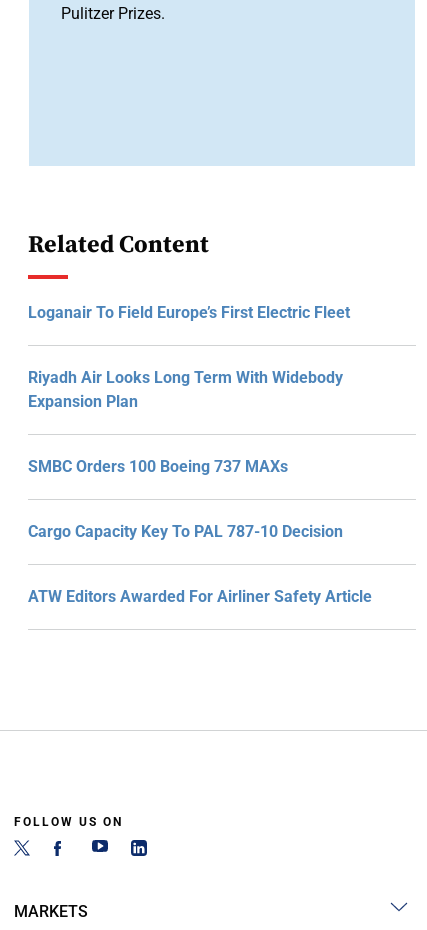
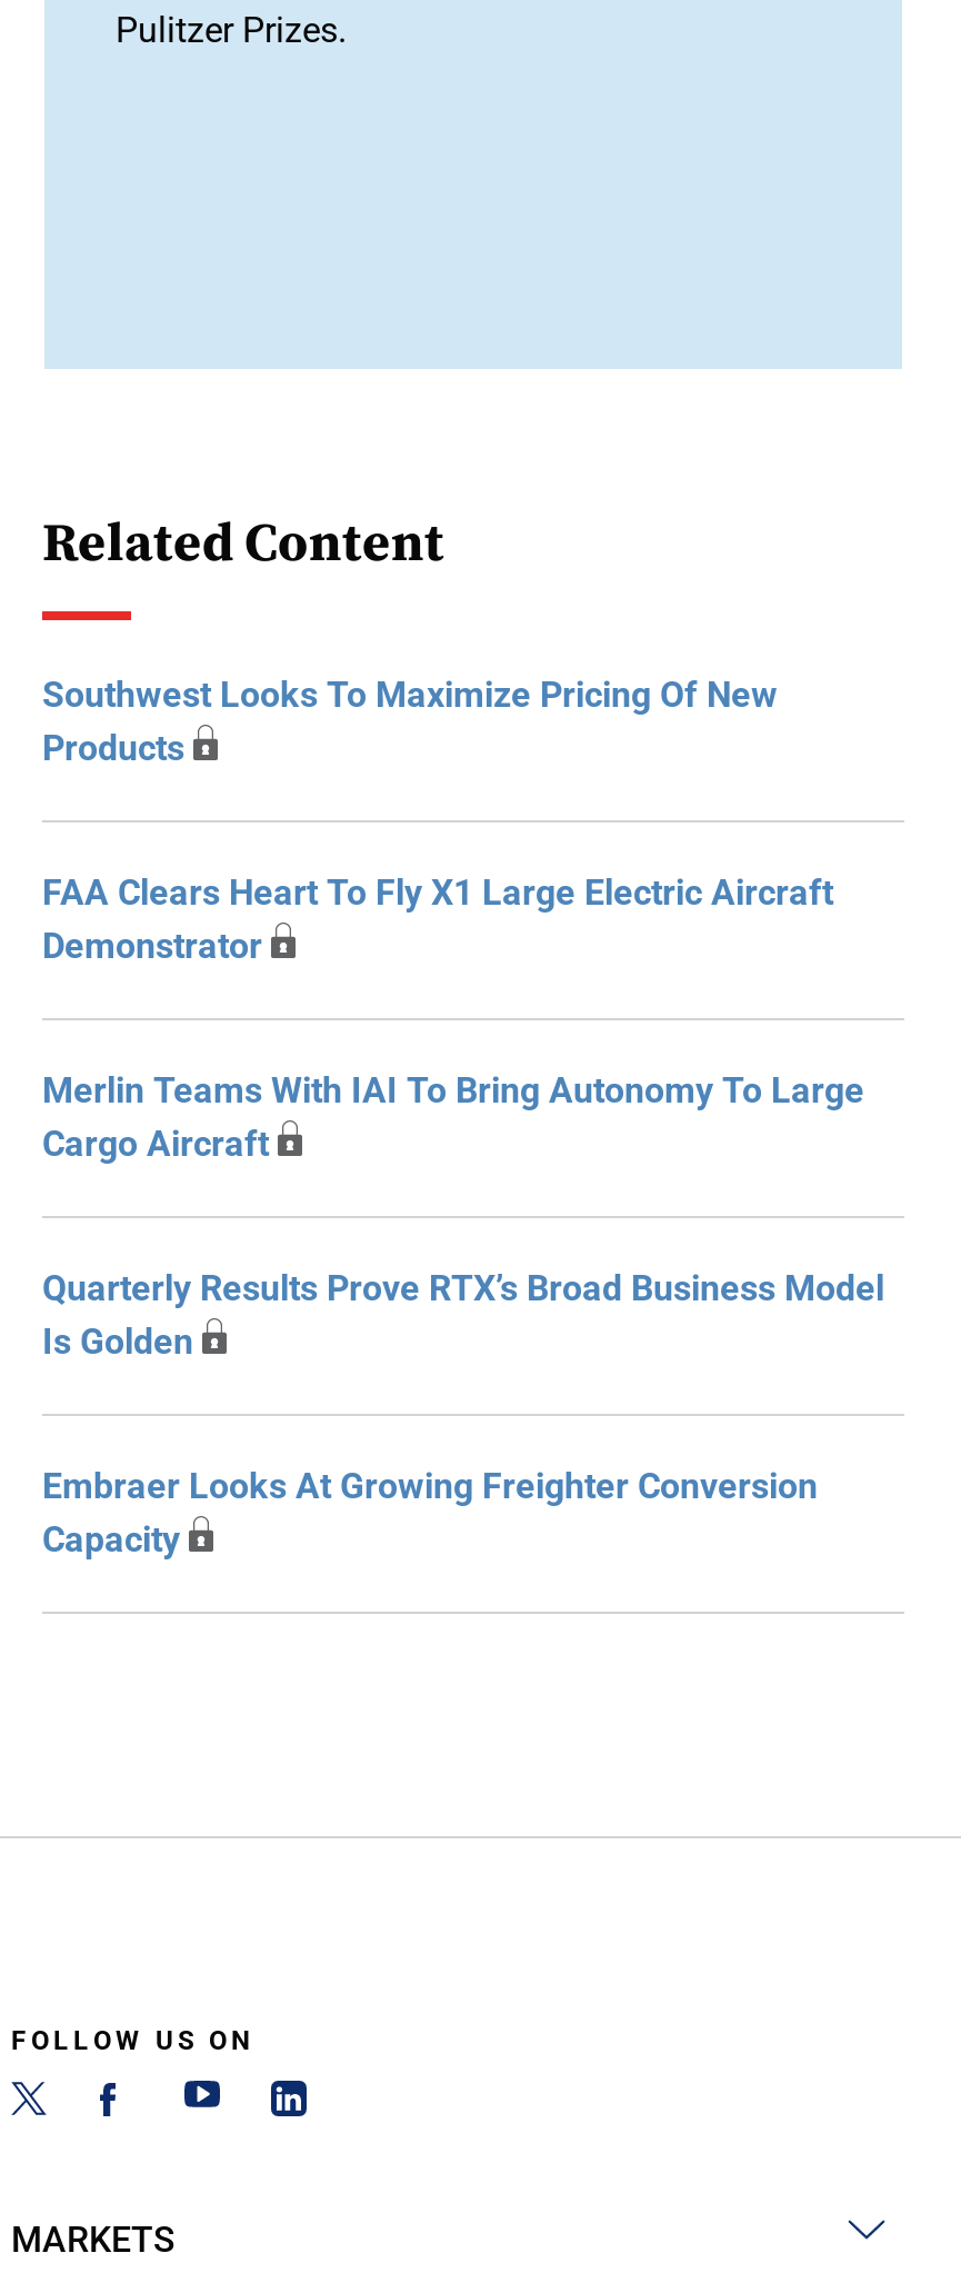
- Loganair To Field Europe’s First Electric Fleet
+ Southwest Looks To Maximize Pricing Of New
+ Products

- Riyadh Air Looks Long Term With Widebody
- Expansion Plan
+ FAA Clears Heart To Fly X1 Large Electric Aircraft
+ Demonstrator

- SMBC Orders 100 Boeing 737 MAXs
+ Merlin Teams With IAI To Bring Autonomy To Large
+ Cargo Aircraft

- Cargo Capacity Key To PAL 787-10 Decision
+ Quarterly Results Prove RTX’s Broad Business Model
+ Is Golden

- ATW Editors Awarded For Airliner Safety Article
+ Embraer Looks At Growing Freighter Conversion
+ Capacity
